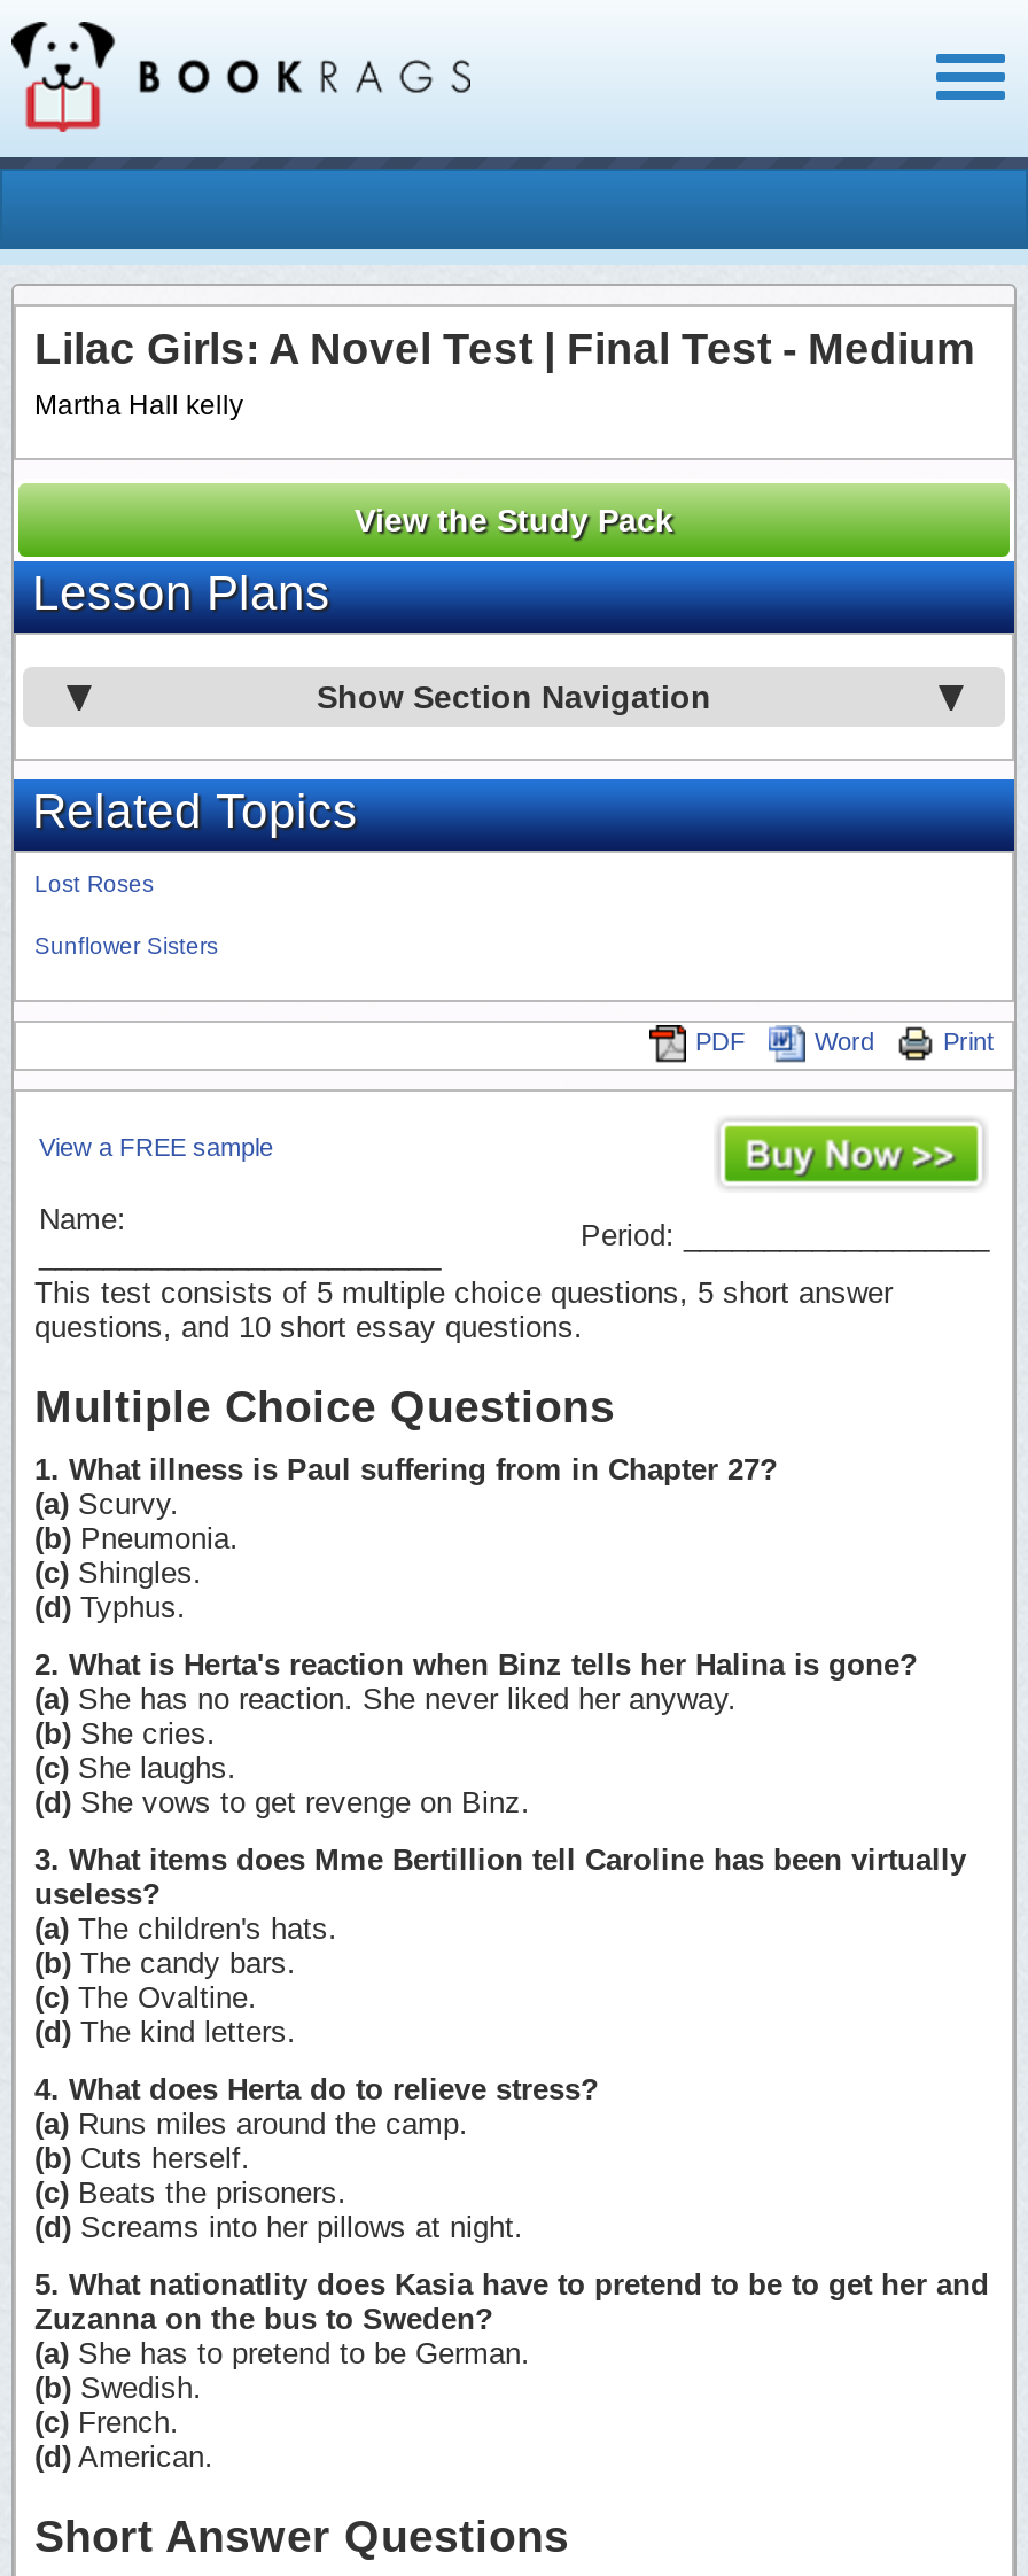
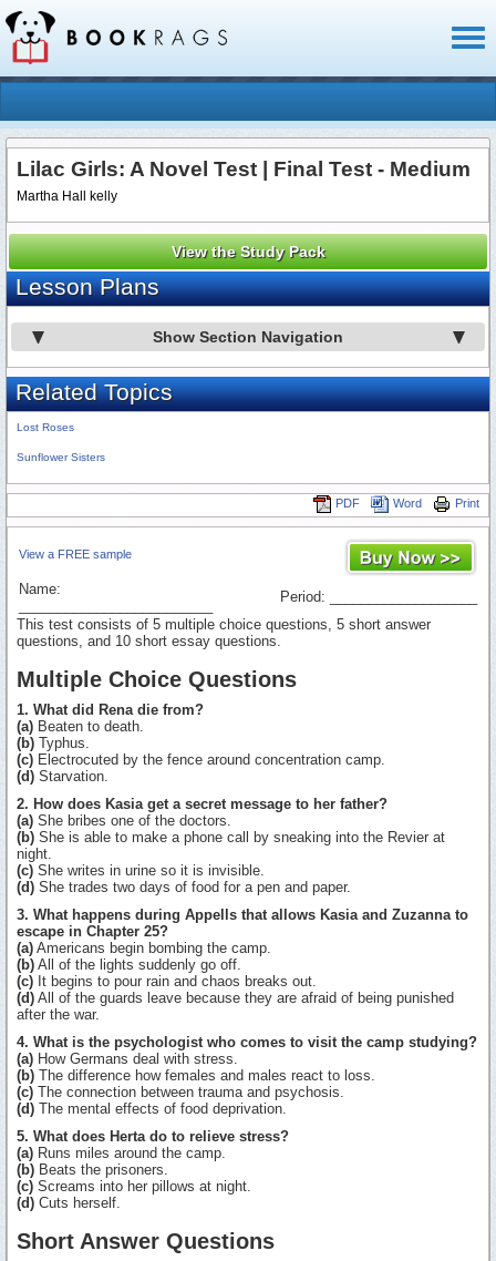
- 1. What illness is Paul suffering from in Chapter 27?
- (a) Scurvy.
- (b) Pneumonia.
- (c) Shingles.
- (d) Typhus.
- 2. What is Herta's reaction when Binz tells her Halina is gone?
- (a) She has no reaction. She never liked her anyway.
- (b) She cries.
- (c) She laughs.
- (d) She vows to get revenge on Binz.
- 3. What items does Mme Bertillion tell Caroline has been virtually
- useless?
- (a) The children's hats.
- (b) The candy bars.
- (c) The Ovaltine.
- (d) The kind letters.
- 4. What does Herta do to relieve stress?
+ 1. What did Rena die from?
+ (a) Beaten to death.
+ (b) Typhus.
+ (c) Electrocuted by the fence around concentration camp.
+ (d) Starvation.
+ 2. How does Kasia get a secret message to her father?
+ (a) She bribes one of the doctors.
+ (b) She is able to make a phone call by sneaking into the Revier at
+ night.
+ (c) She writes in urine so it is invisible.
+ (d) She trades two days of food for a pen and paper.
+ 3. What happens during Appells that allows Kasia and Zuzanna to
+ escape in Chapter 25?
+ (a) Americans begin bombing the camp.
+ (b) All of the lights suddenly go off.
+ (c) It begins to pour rain and chaos breaks out.
+ (d) All of the guards leave because they are afraid of being punished
+ after the war.
+ 4. What is the psychologist who comes to visit the camp studying?
+ (a) How Germans deal with stress.
+ (b) The difference how females and males react to loss.
+ (c) The connection between trauma and psychosis.
+ (d) The mental effects of food deprivation.
+ 5. What does Herta do to relieve stress?

moved down: (a) Runs miles around the camp.

- (b) Cuts herself.
- (c) Beats the prisoners.
- (d) Screams into her pillows at night.
- 5. What nationatlity does Kasia have to pretend to be to get her and
- Zuzanna on the bus to Sweden?
- (a) She has to pretend to be German.
- (b) Swedish.
- (c) French.
- (d) American.
+ (b) Beats the prisoners.
+ (c) Screams into her pillows at night.
+ (d) Cuts herself.
